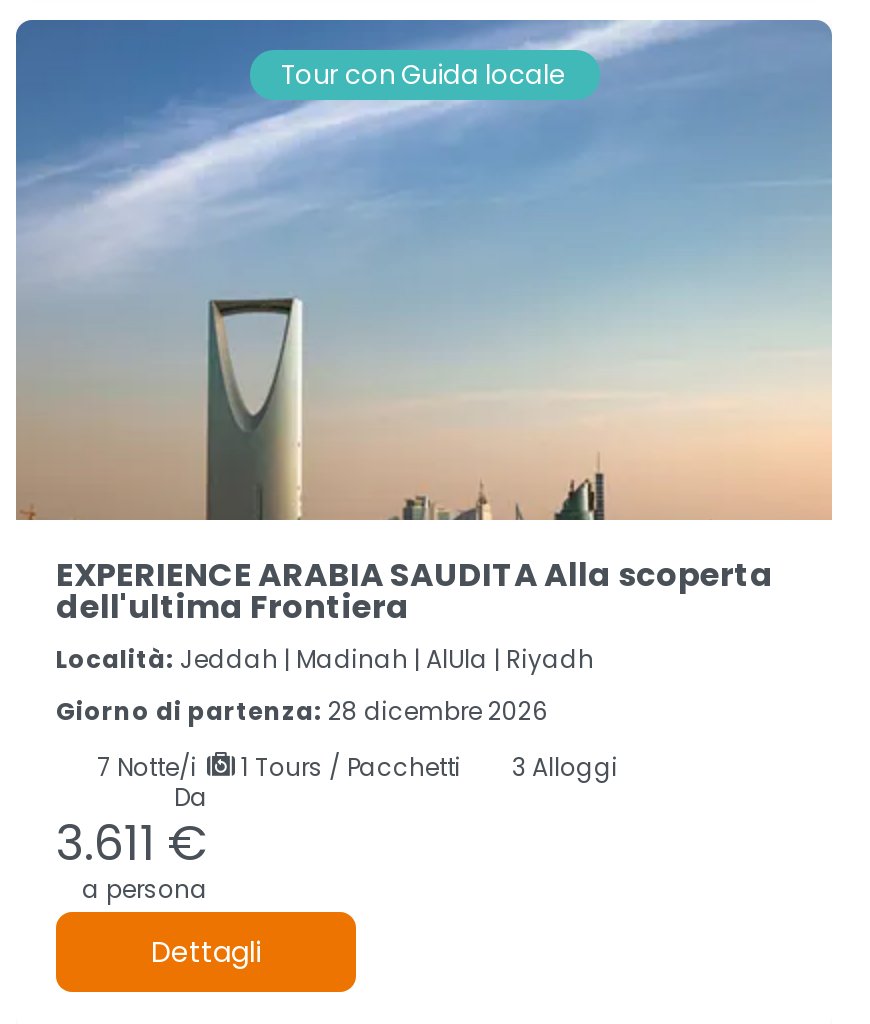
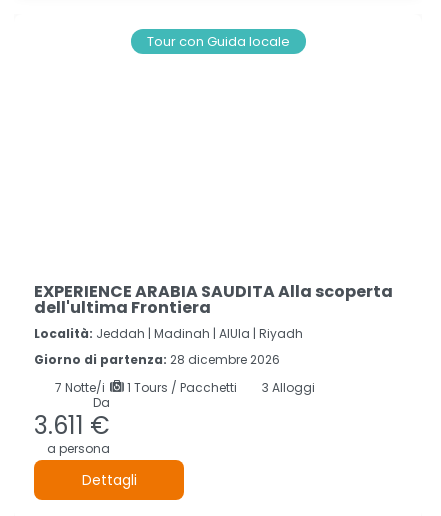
- [image]
